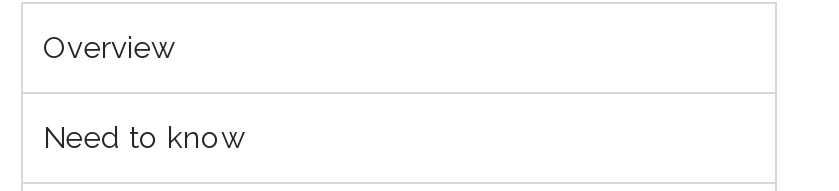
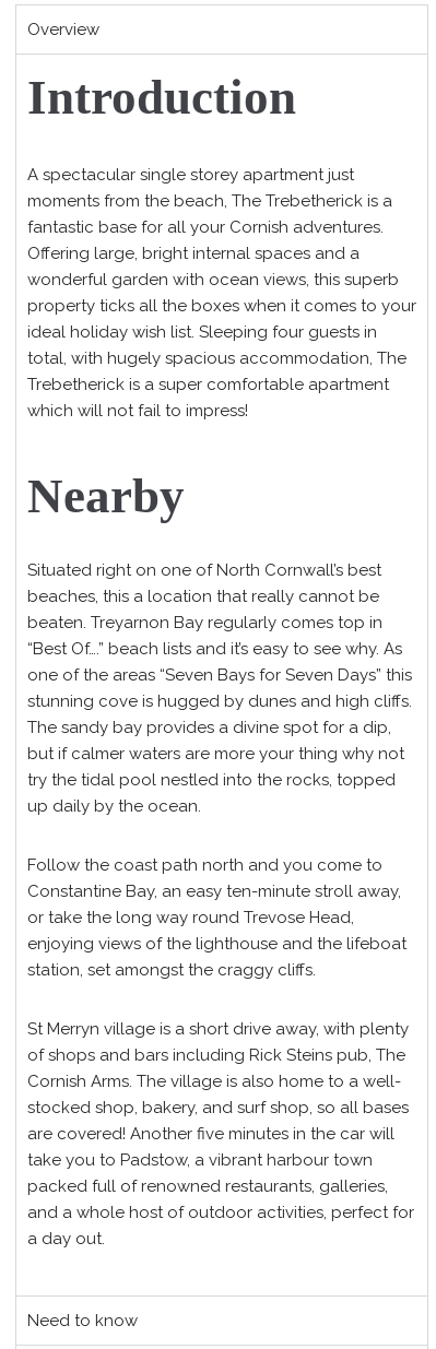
+ Introduction
+ A spectacular single storey apartment just
+ moments from the beach, The Trebetherick is a
+ fantastic base for all your Cornish adventures.
+ Offering large, bright internal spaces and a
+ wonderful garden with ocean views, this superb
+ property ticks all the boxes when it comes to your
+ ideal holiday wish list. Sleeping four guests in
+ total, with hugely spacious accommodation, The
+ Trebetherick is a super comfortable apartment
+ which will not fail to impress!
+ Nearby
+ Situated right on one of North Cornwall’s best
+ beaches, this a location that really cannot be
+ beaten. Treyarnon Bay regularly comes top in
+ “Best Of….” beach lists and it’s easy to see why. As
+ one of the areas “Seven Bays for Seven Days” this
+ stunning cove is hugged by dunes and high cliffs.
+ The sandy bay provides a divine spot for a dip,
+ but if calmer waters are more your thing why not
+ try the tidal pool nestled into the rocks, topped
+ up daily by the ocean.
+ Follow the coast path north and you come to
+ Constantine Bay, an easy ten-minute stroll away,
+ or take the long way round Trevose Head,
+ enjoying views of the lighthouse and the lifeboat
+ station, set amongst the craggy cliffs.
+ St Merryn village is a short drive away, with plenty
+ of shops and bars including Rick Steins pub, The
+ Cornish Arms. The village is also home to a well-
+ stocked shop, bakery, and surf shop, so all bases
+ are covered! Another five minutes in the car will
+ take you to Padstow, a vibrant harbour town
+ packed full of renowned restaurants, galleries,
+ and a whole host of outdoor activities, perfect for
+ a day out.
